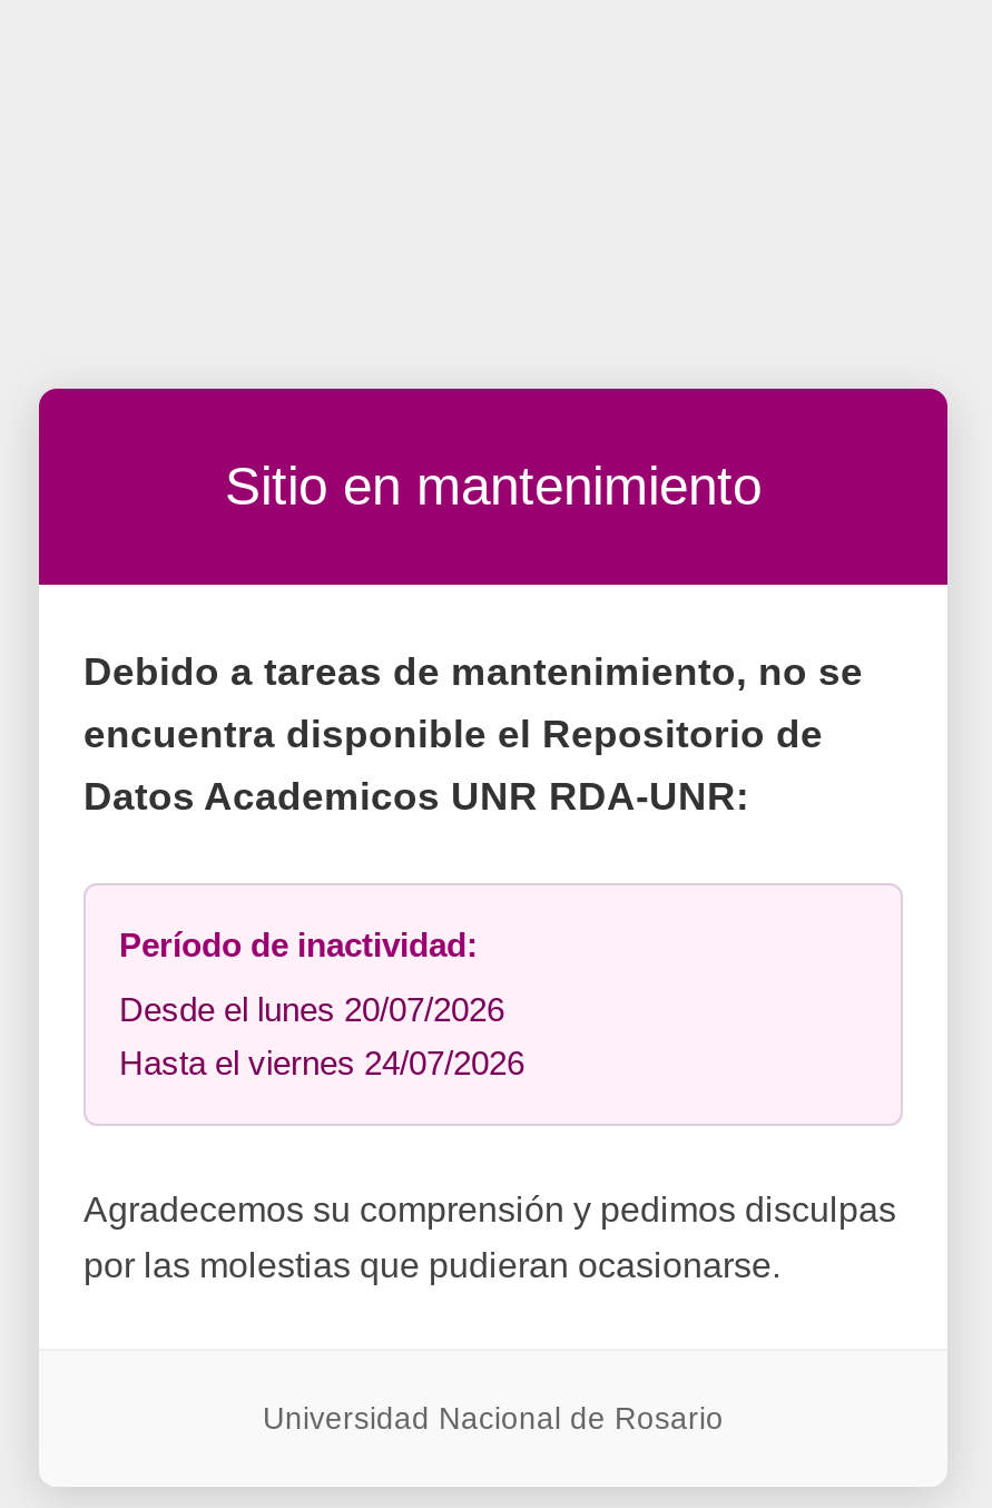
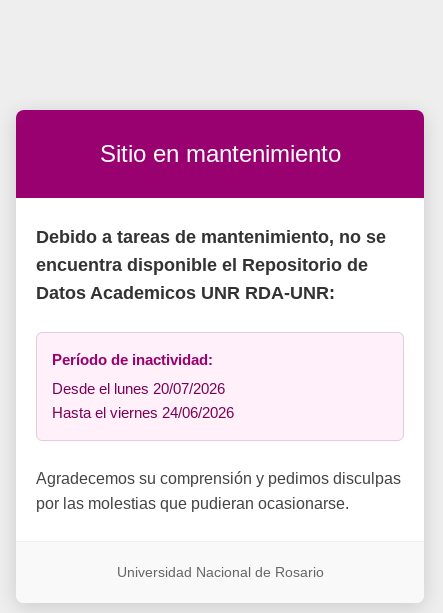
- Hasta el viernes 24/07/2026
+ Hasta el viernes 24/06/2026
